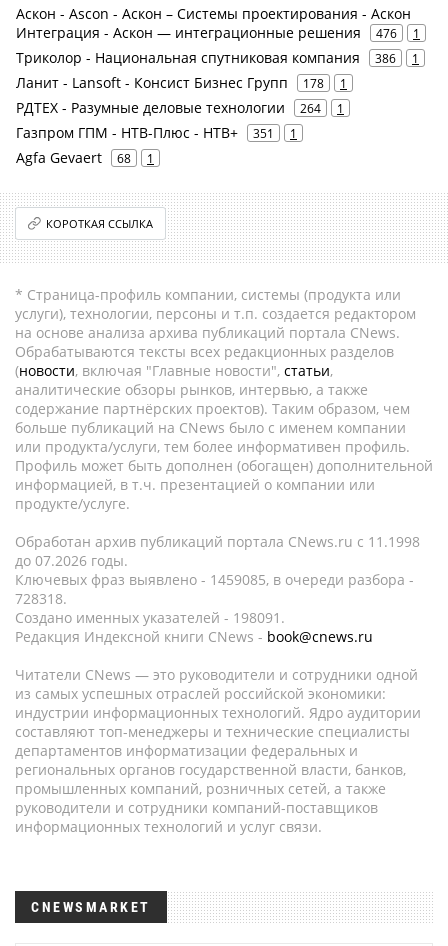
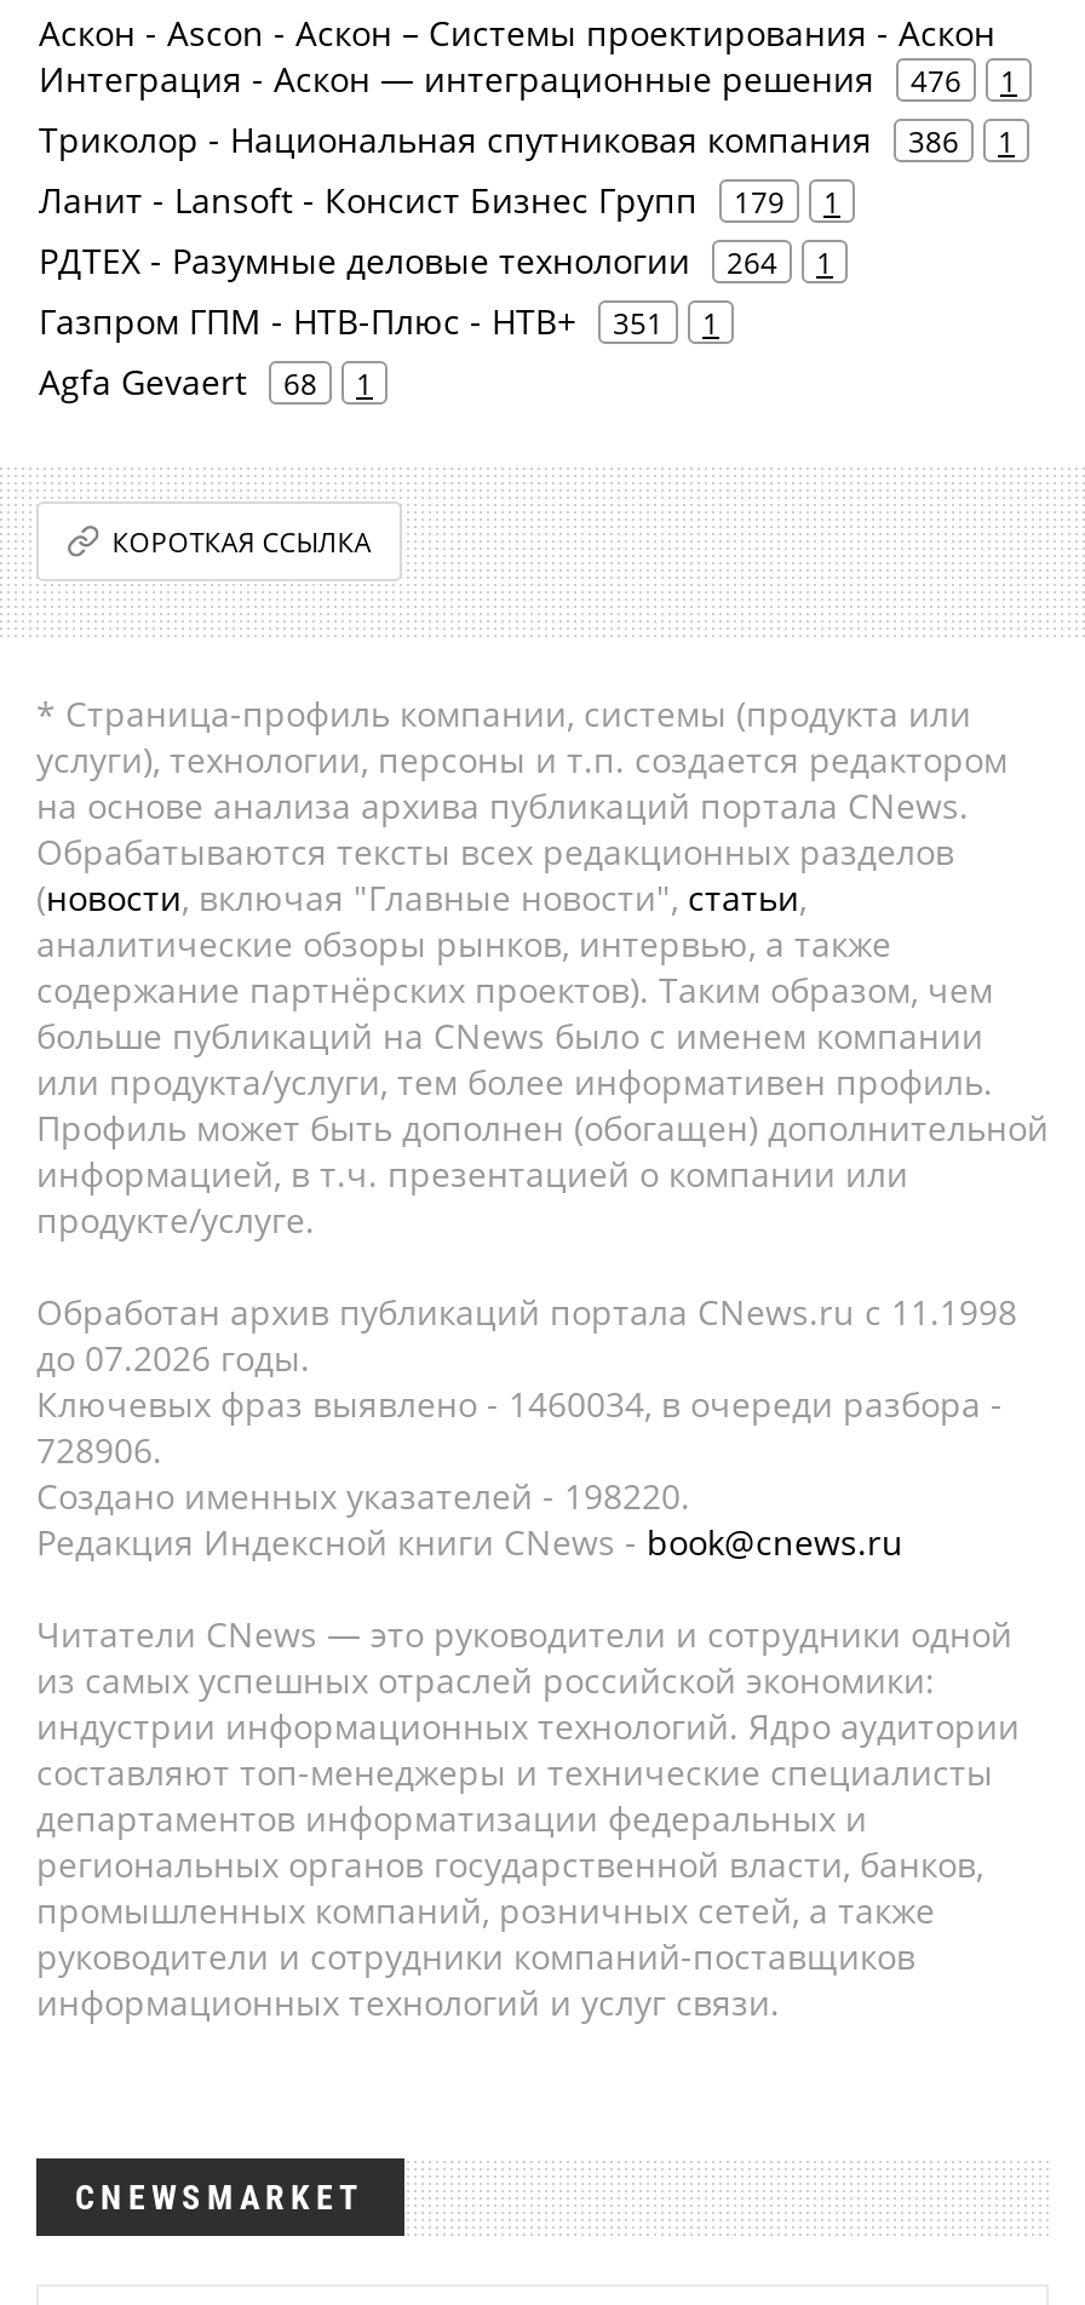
- Ланит - Lansoft - Консист Бизнес Групп 178 1
+ Ланит - Lansoft - Консист Бизнес Групп 179 1

- Ключевых фраз выявлено - 1459085, в очереди разбора -
+ Ключевых фраз выявлено - 1460034, в очереди разбора -

- 728318.
+ 728906.

- Создано именных указателей - 198091.
+ Создано именных указателей - 198220.
